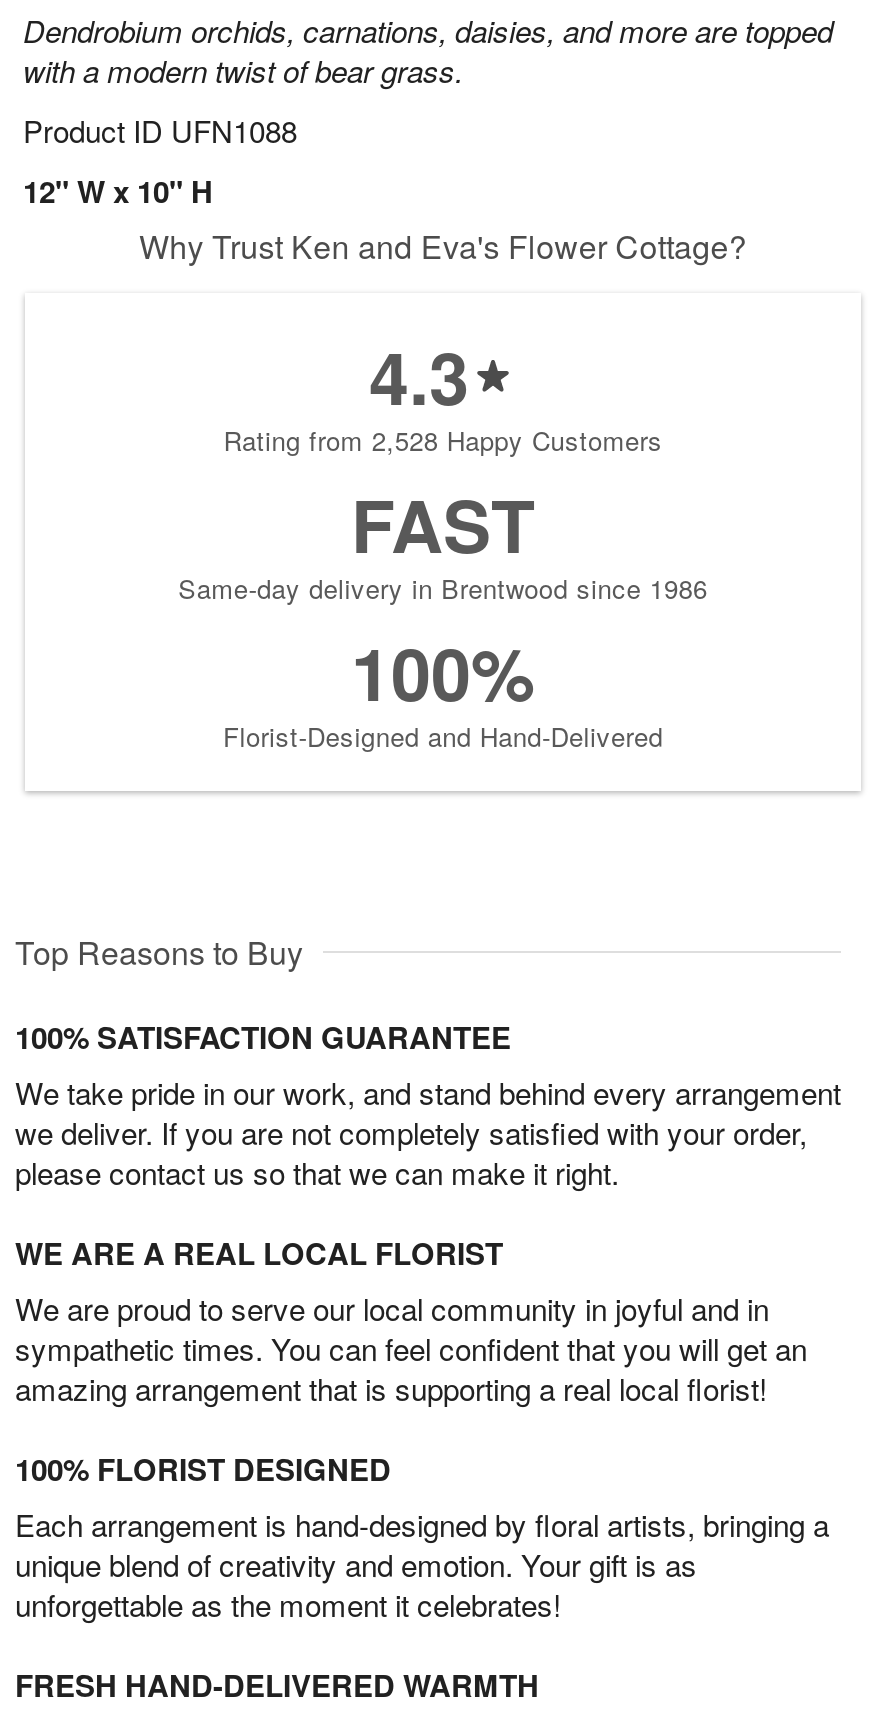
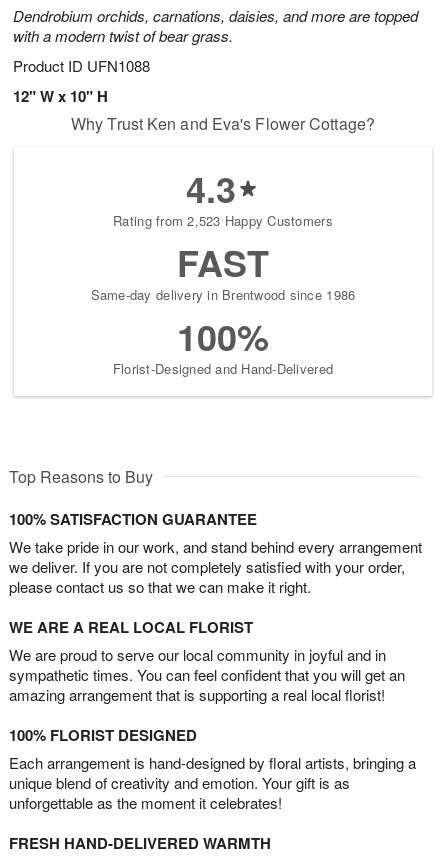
- Rating from 2,528 Happy Customers
+ Rating from 2,523 Happy Customers
